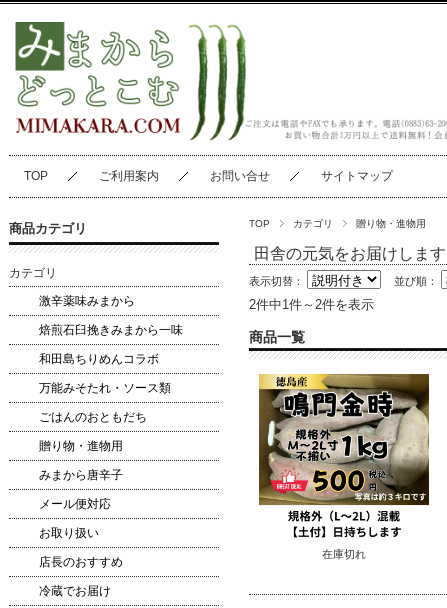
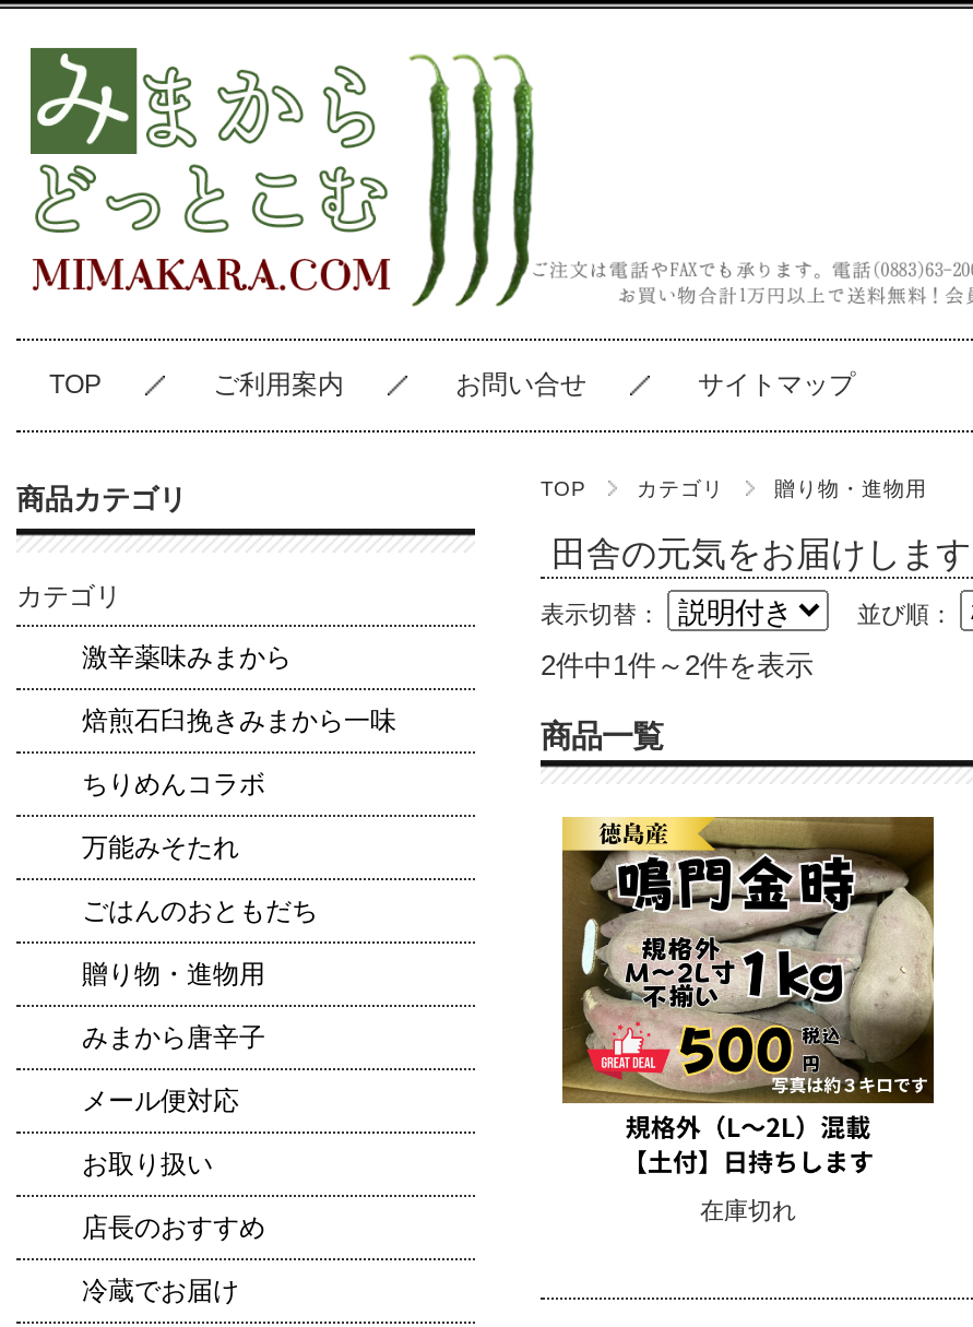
- 和田島ちりめんコラボ
+ ちりめんコラボ

- 万能みそたれ・ソース類
+ 万能みそたれ
